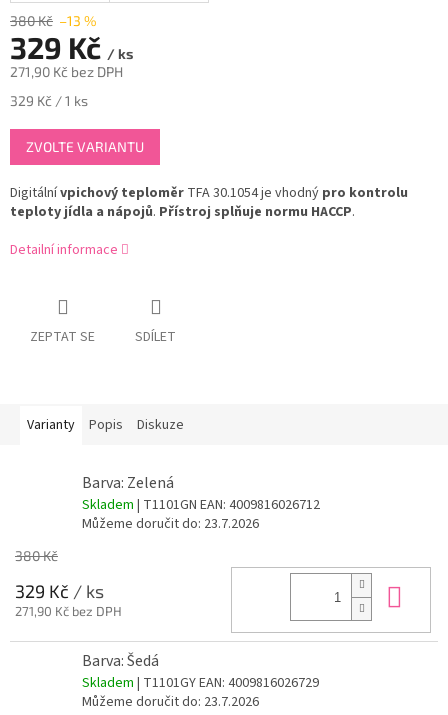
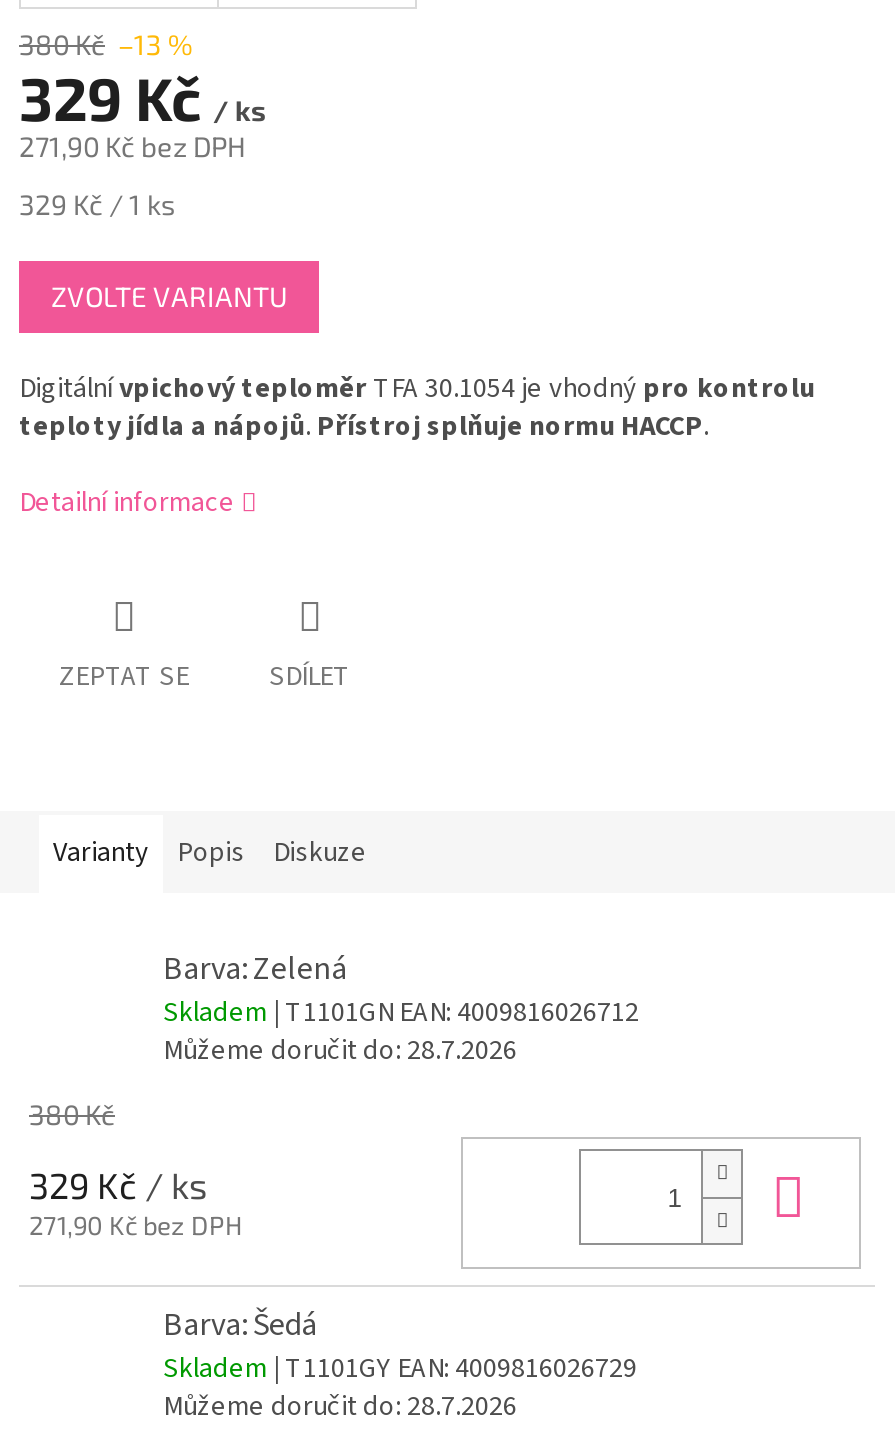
- Můžeme doručit do: 23.7.2026
+ Můžeme doručit do: 28.7.2026

- Můžeme doručit do: 23.7.2026
+ Můžeme doručit do: 28.7.2026
